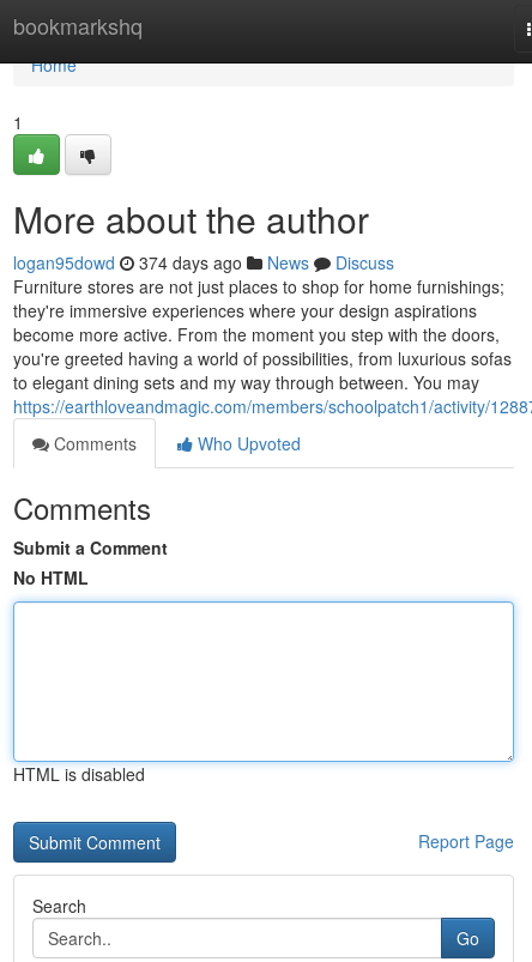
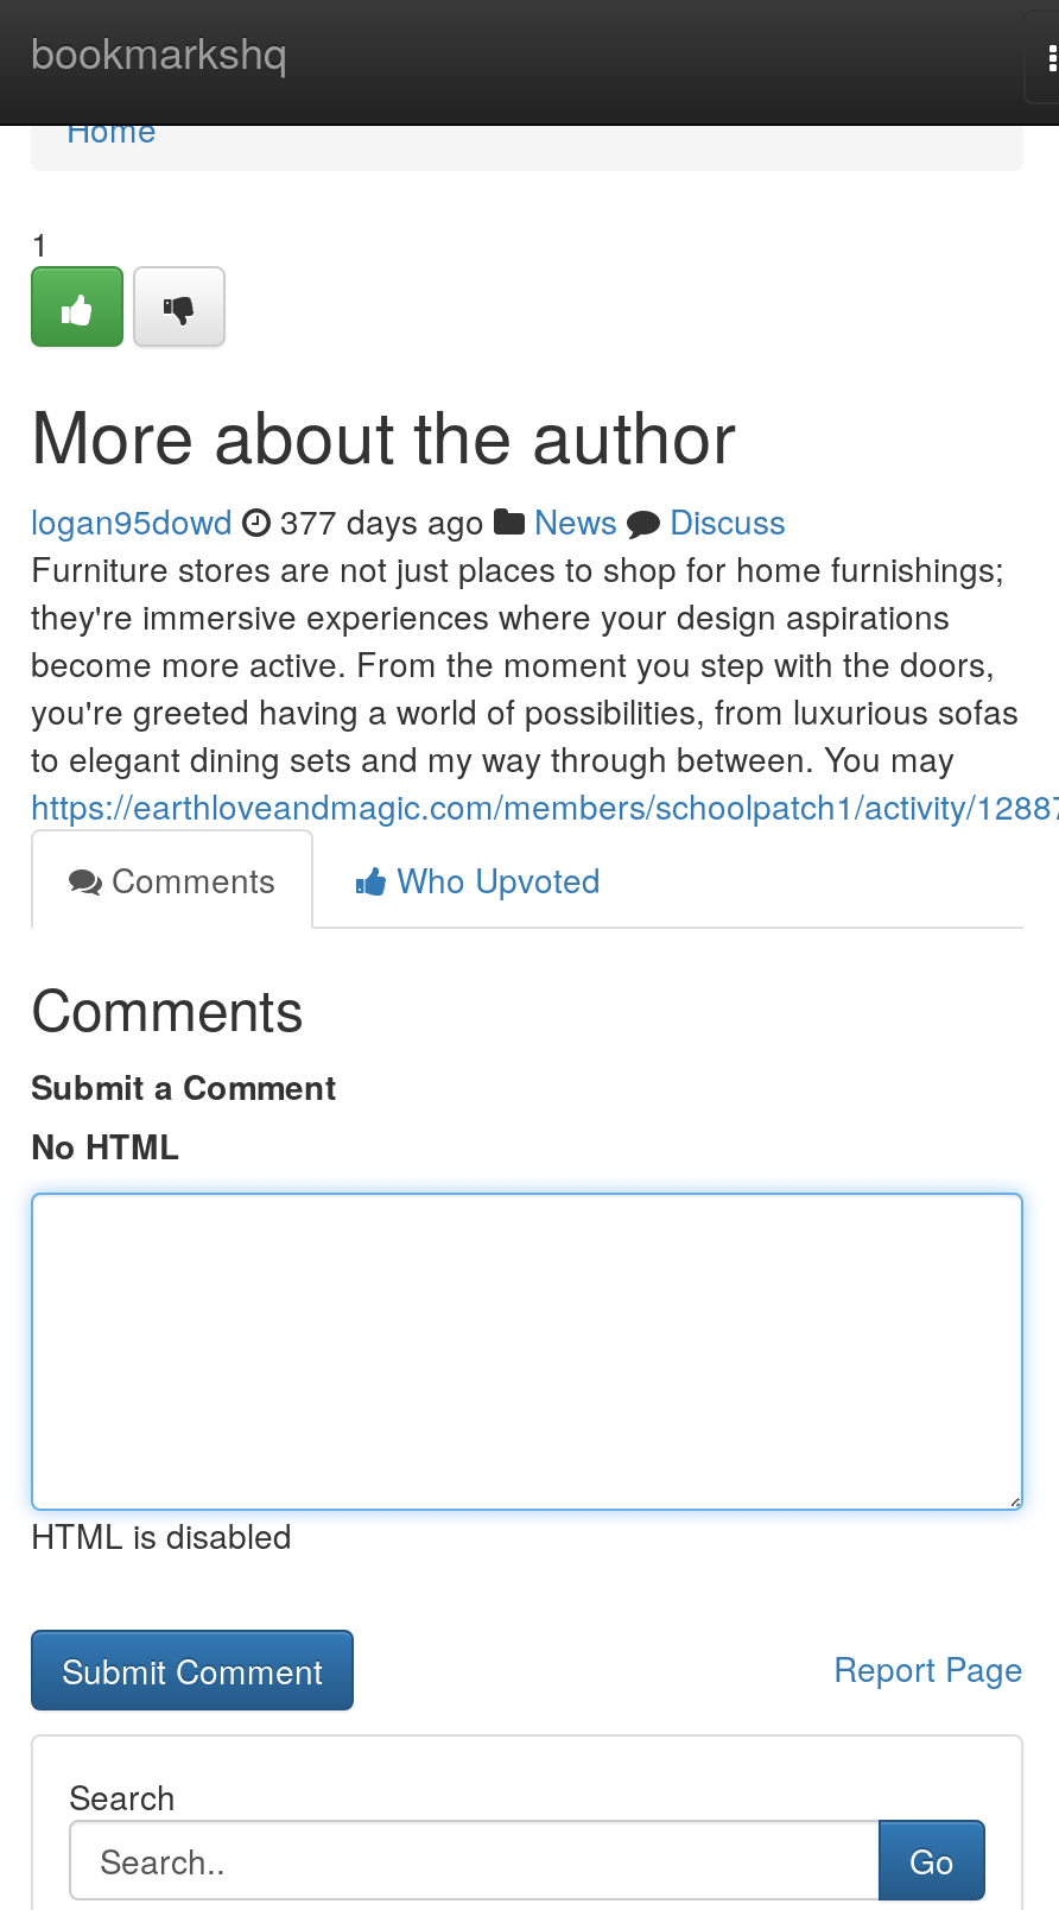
- logan95dowd 374 days ago News Discuss
+ logan95dowd 377 days ago News Discuss
